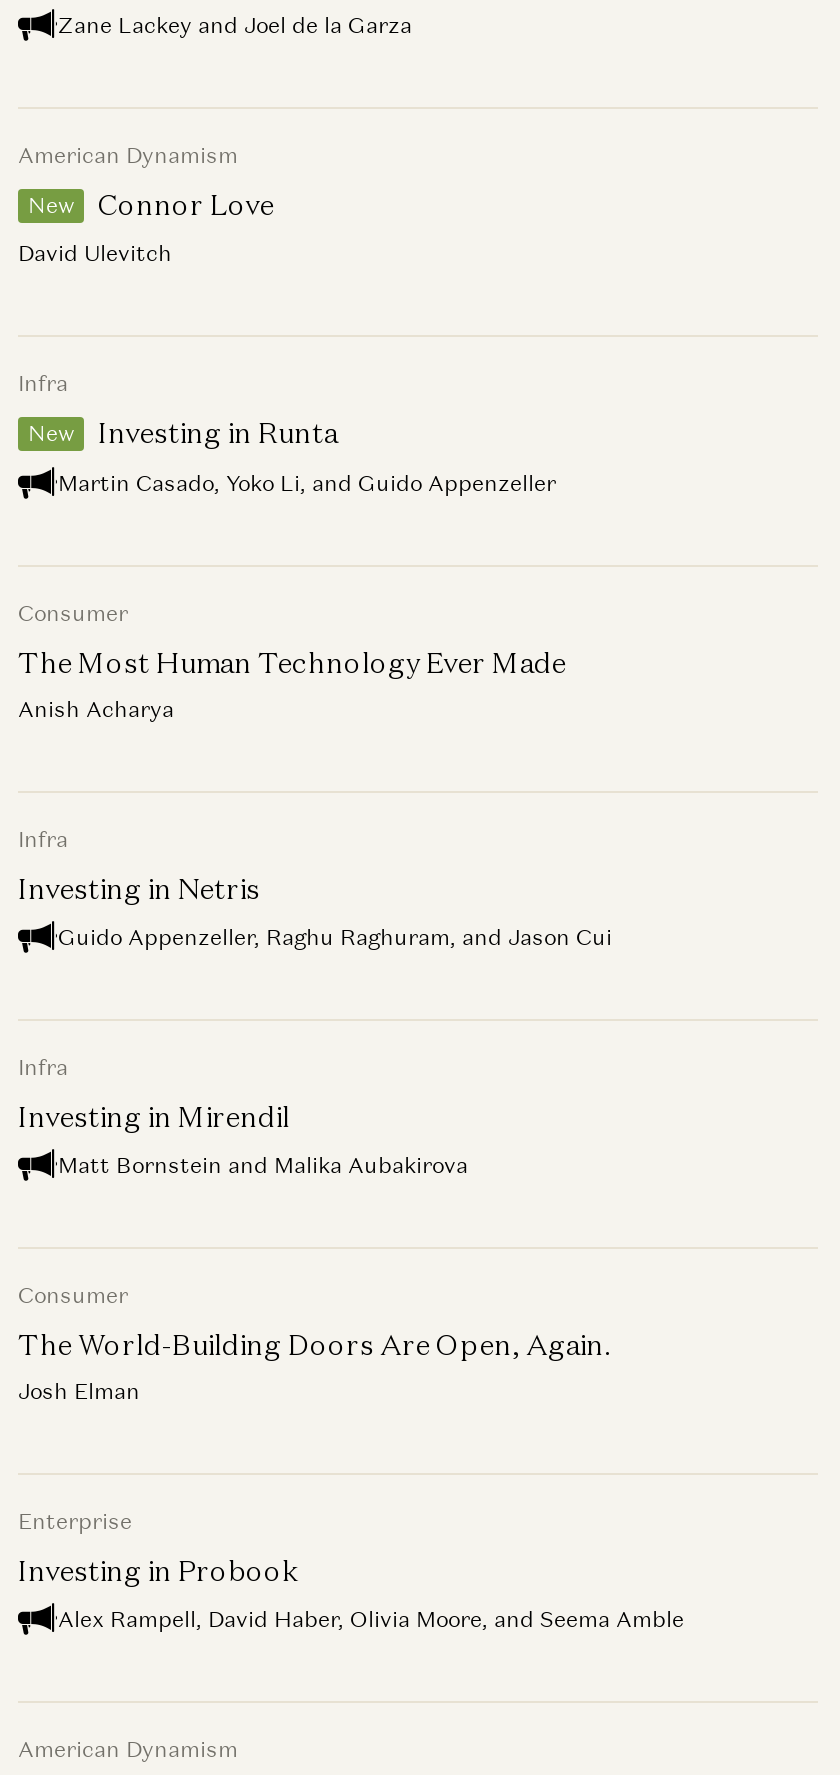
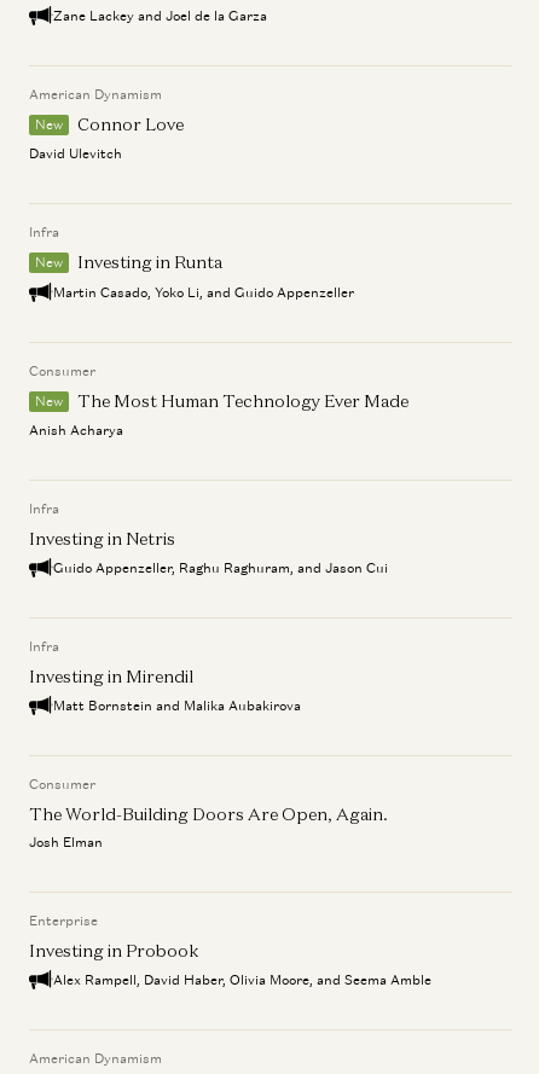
+ New
